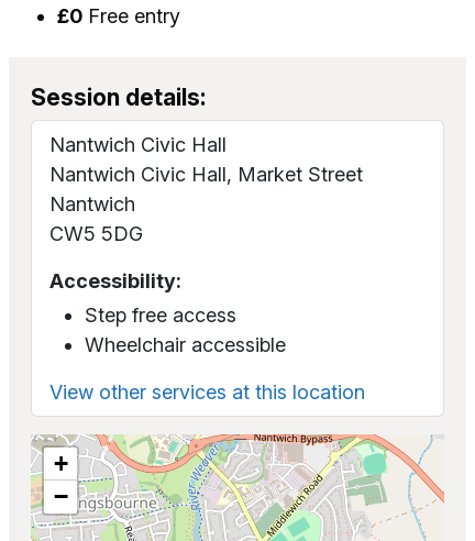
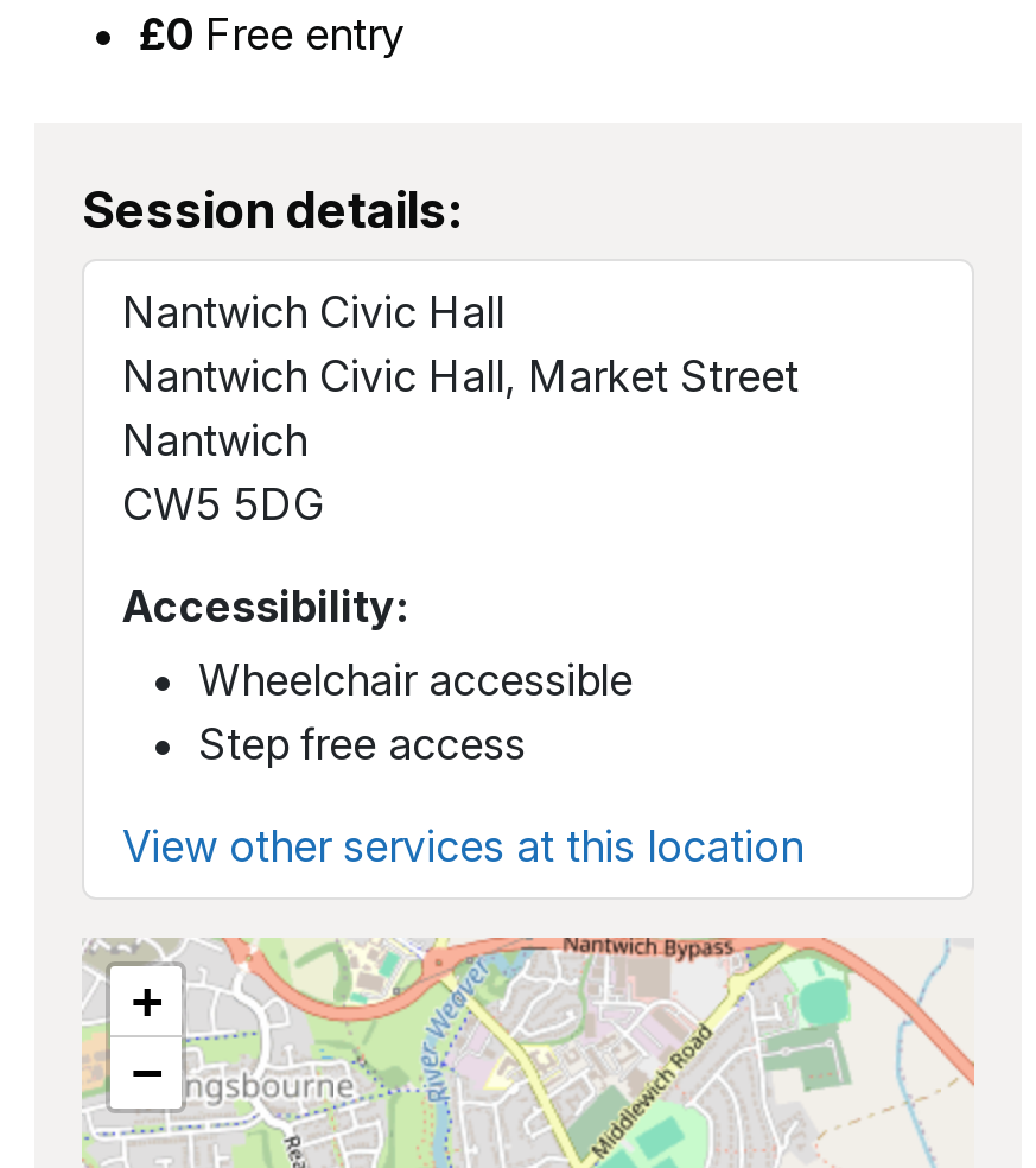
moved down: Step free access

moved up: Wheelchair accessible
